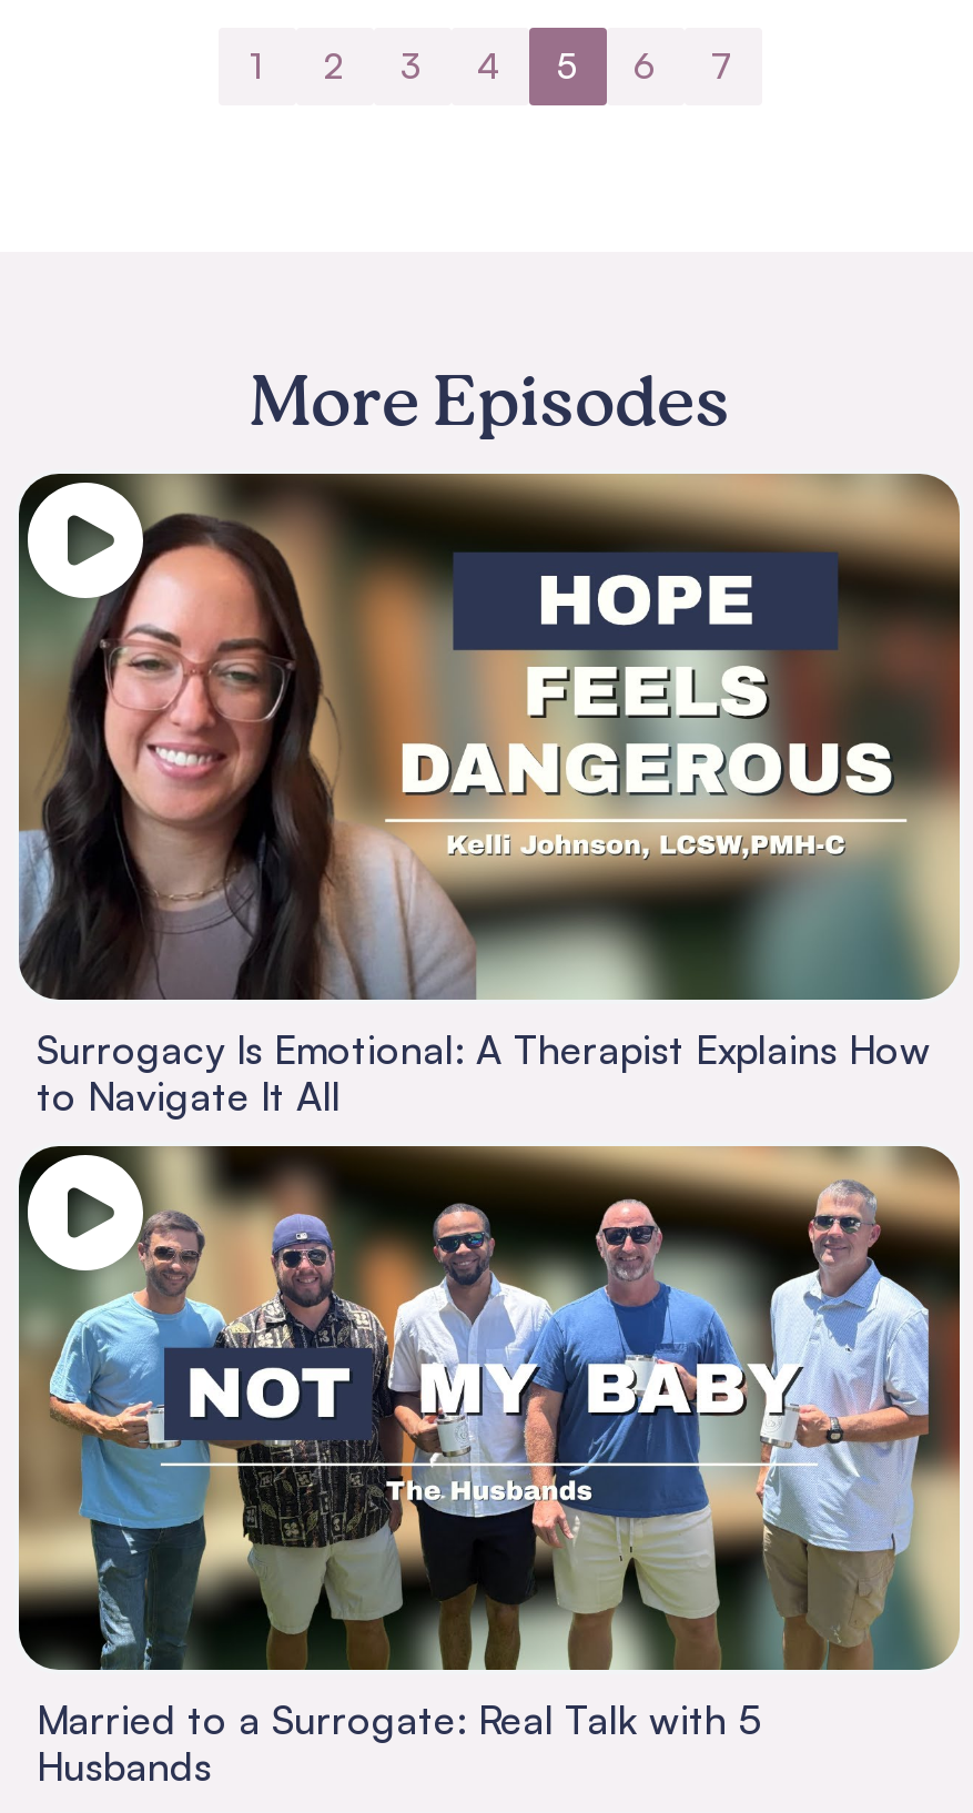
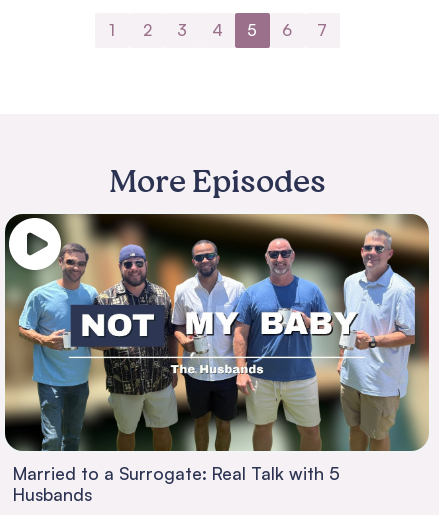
- [image]
- Surrogacy Is Emotional: A Therapist Explains How
- to Navigate It All
